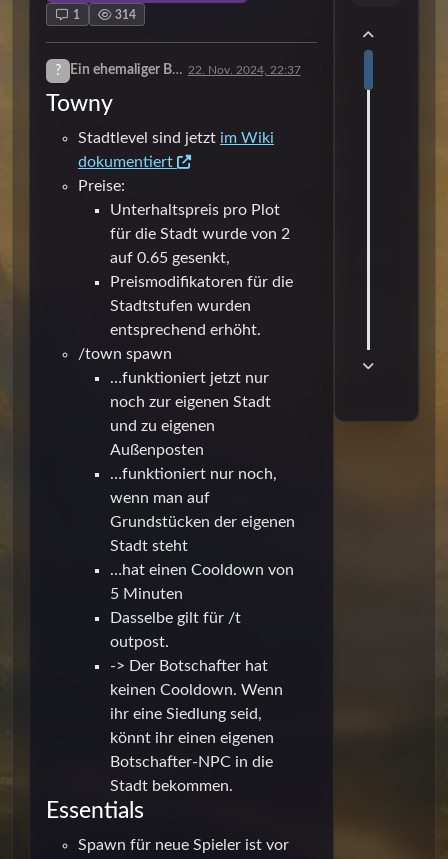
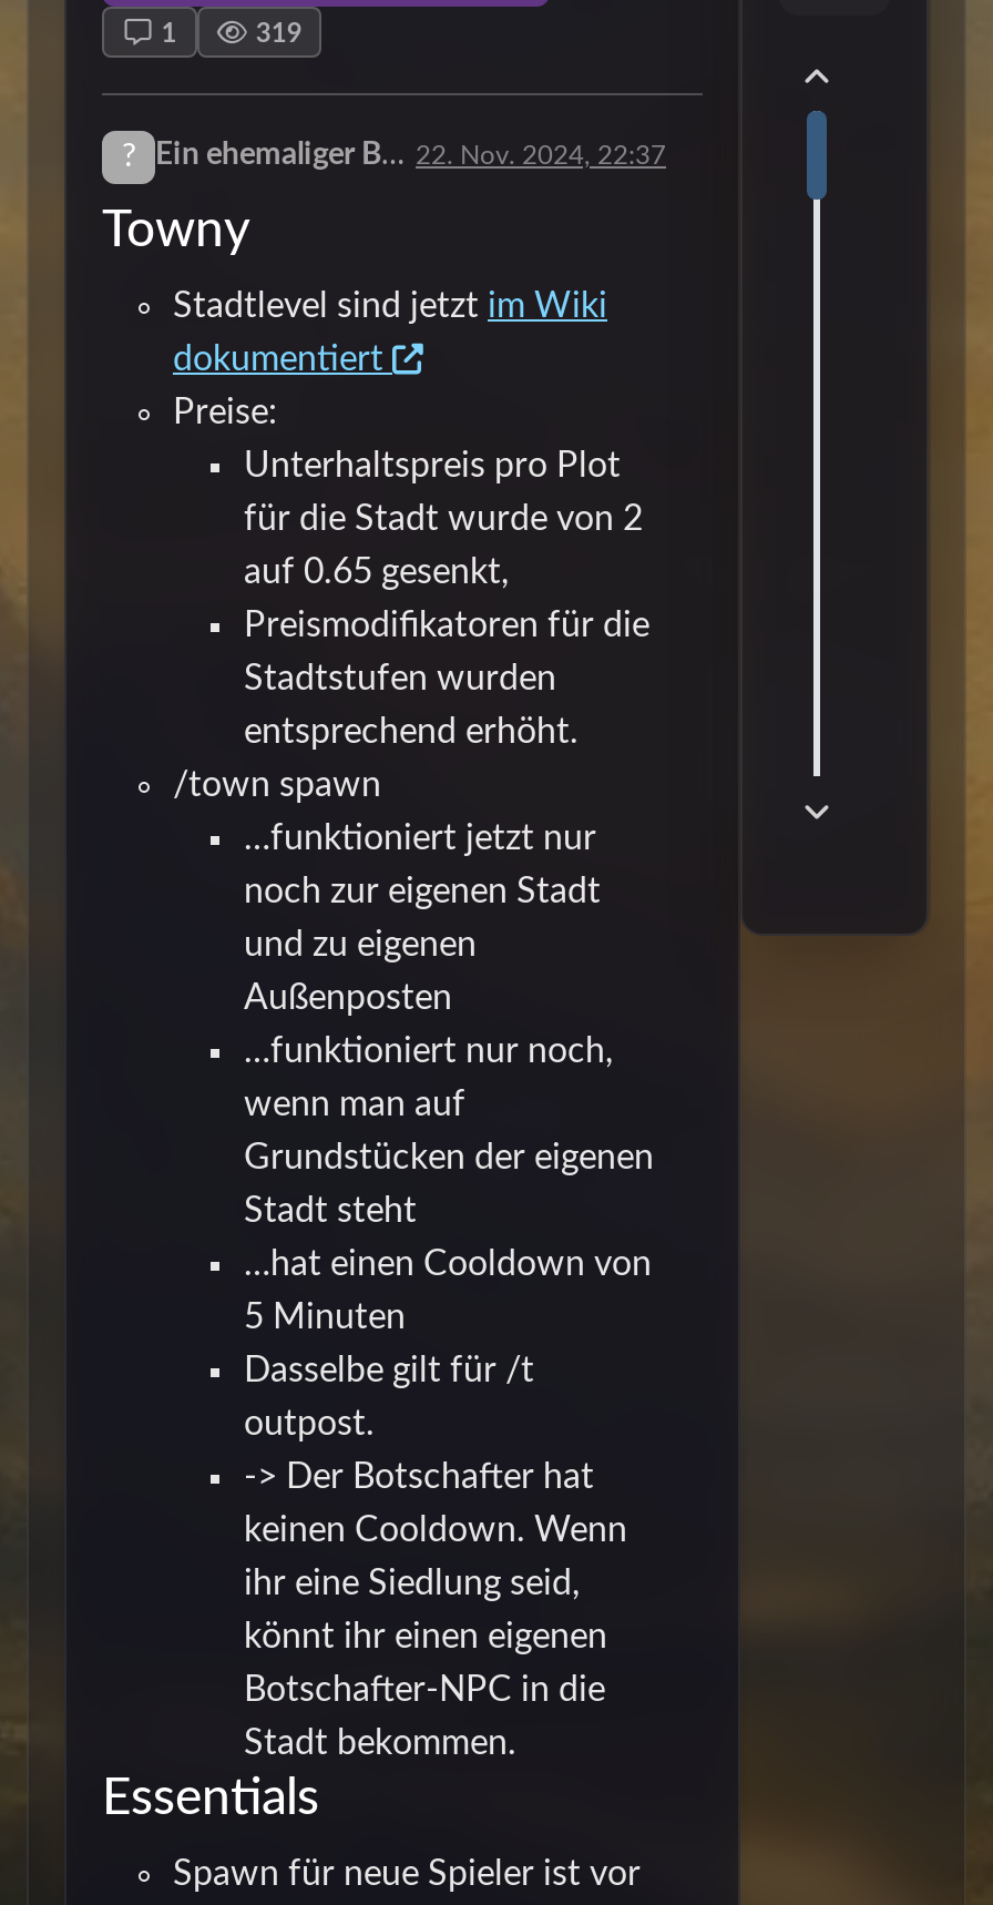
- 314
+ 319
